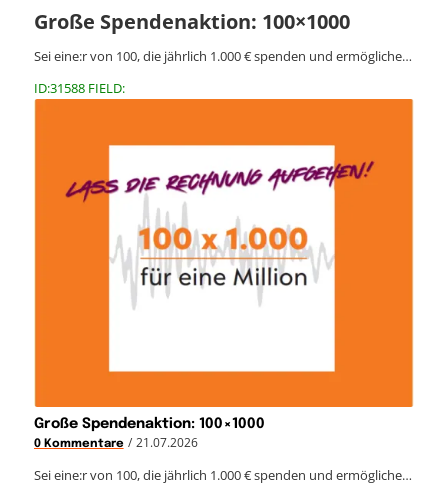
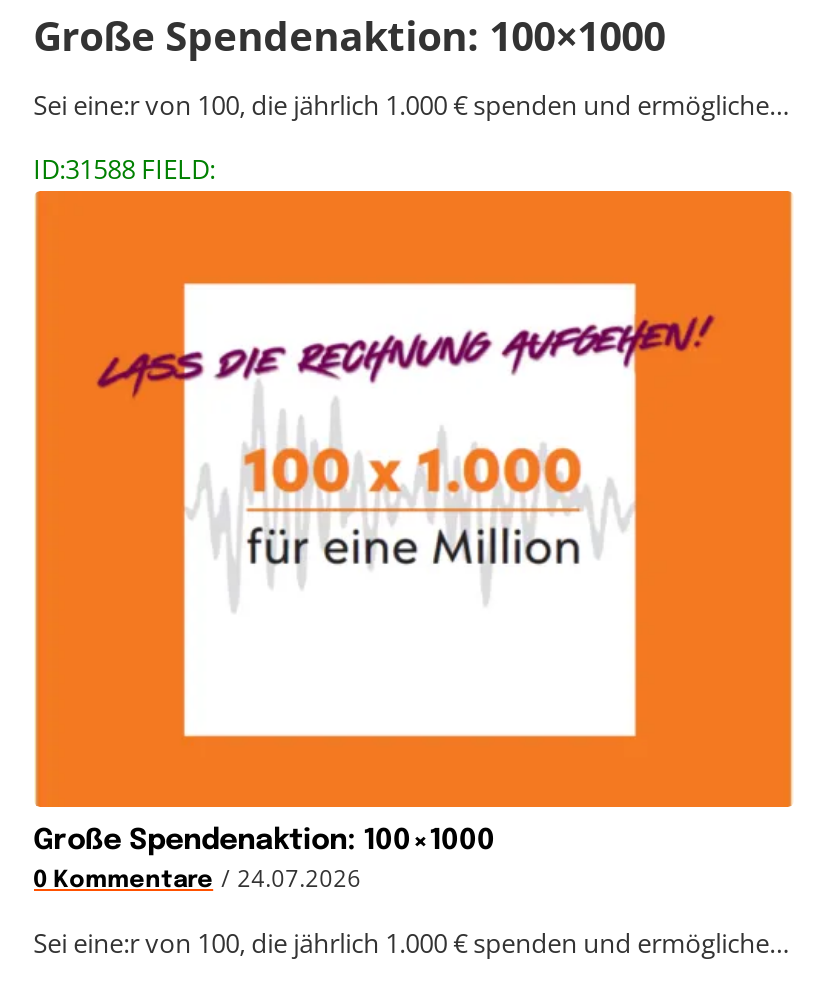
- 0 Kommentare / 21.07.2026
+ 0 Kommentare / 24.07.2026
